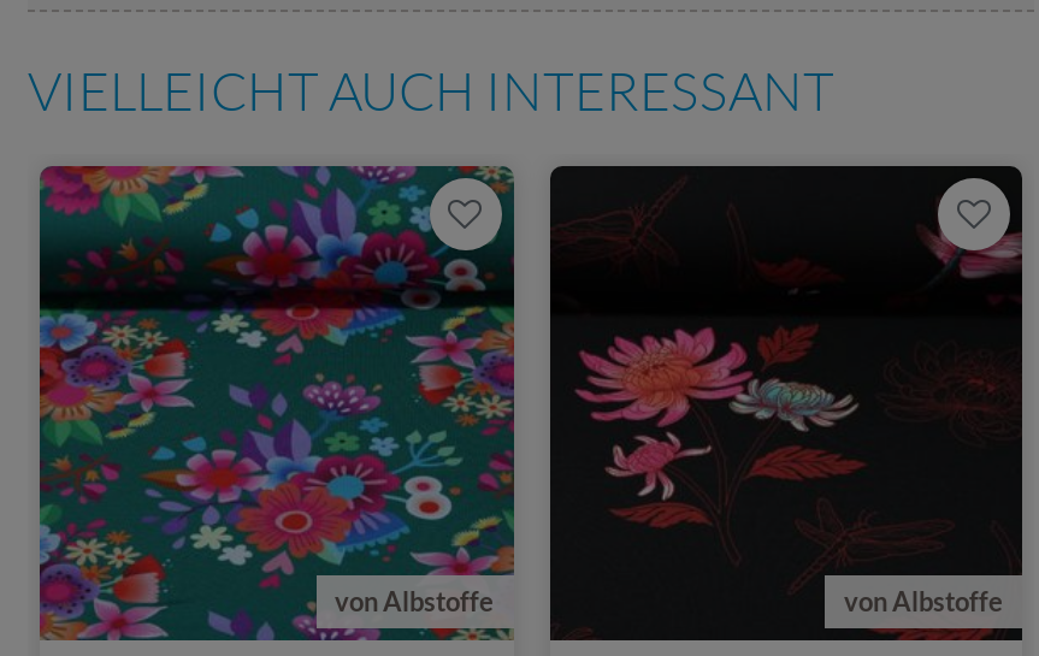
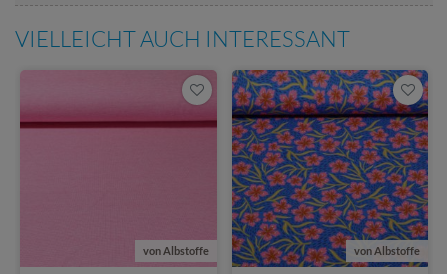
- [image]
+ [image]

- [image]
+ [image]
